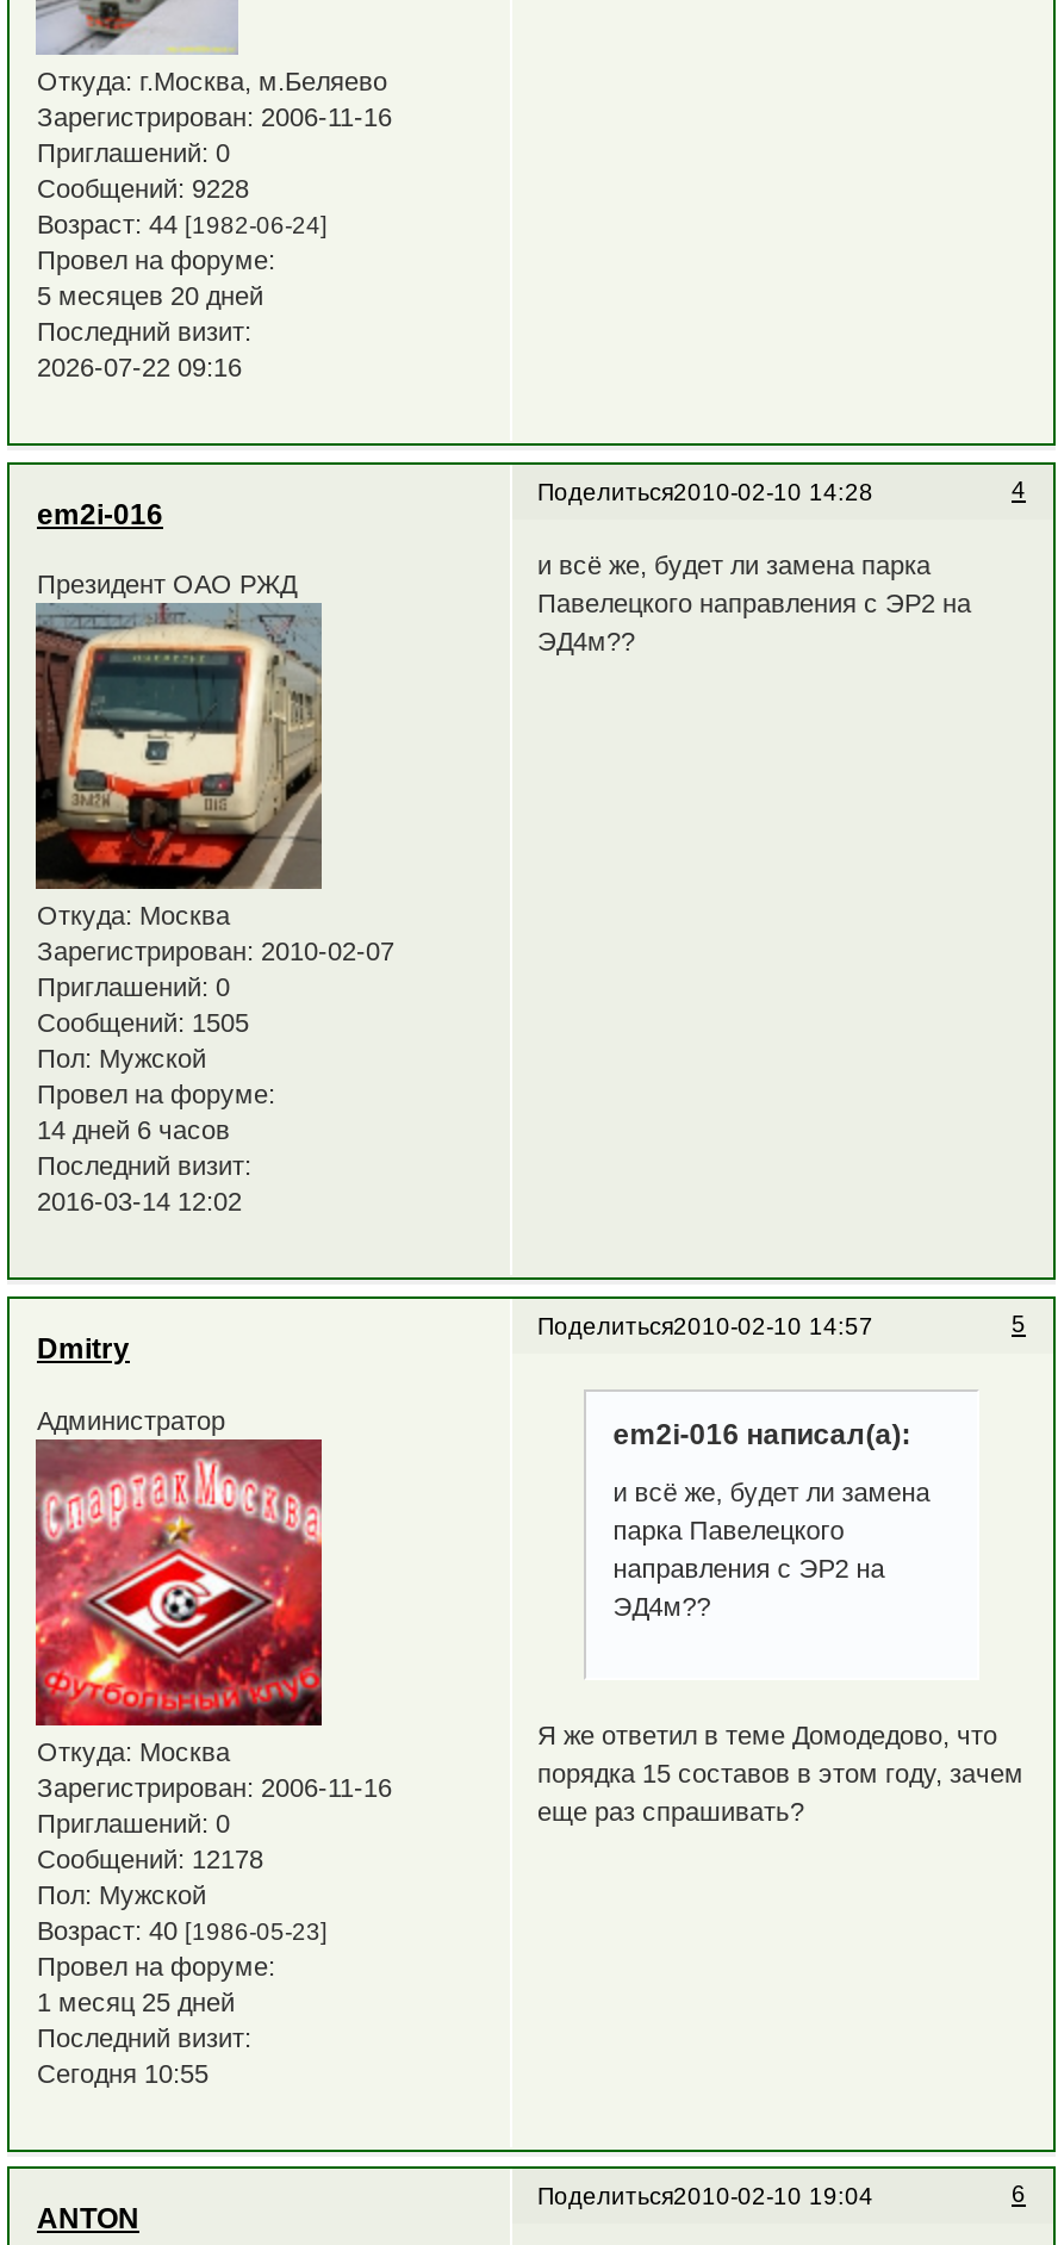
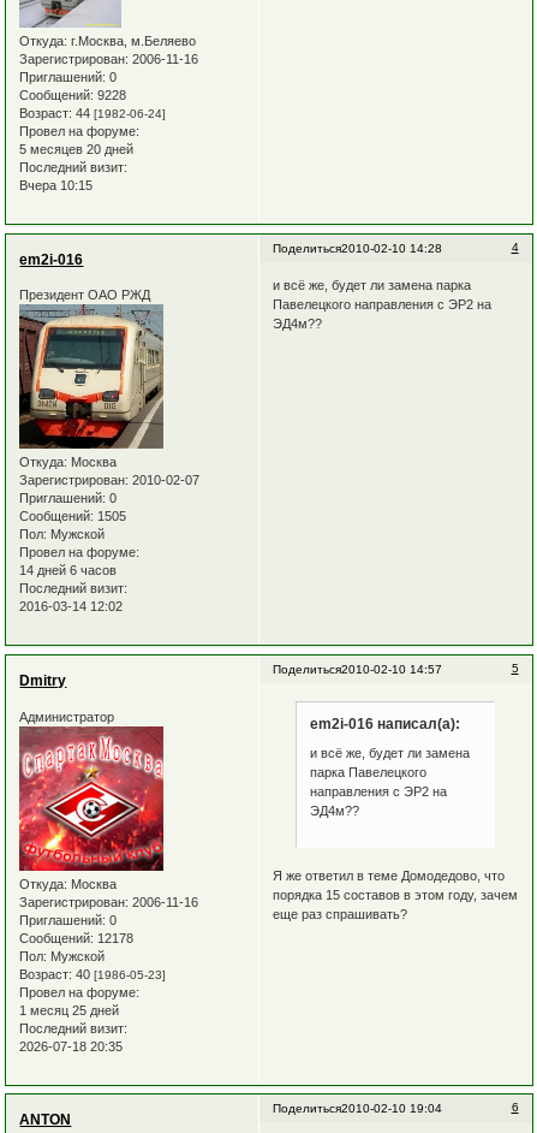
- 2026-07-22 09:16
+ Вчера 10:15

- Сегодня 10:55
+ 2026-07-18 20:35
